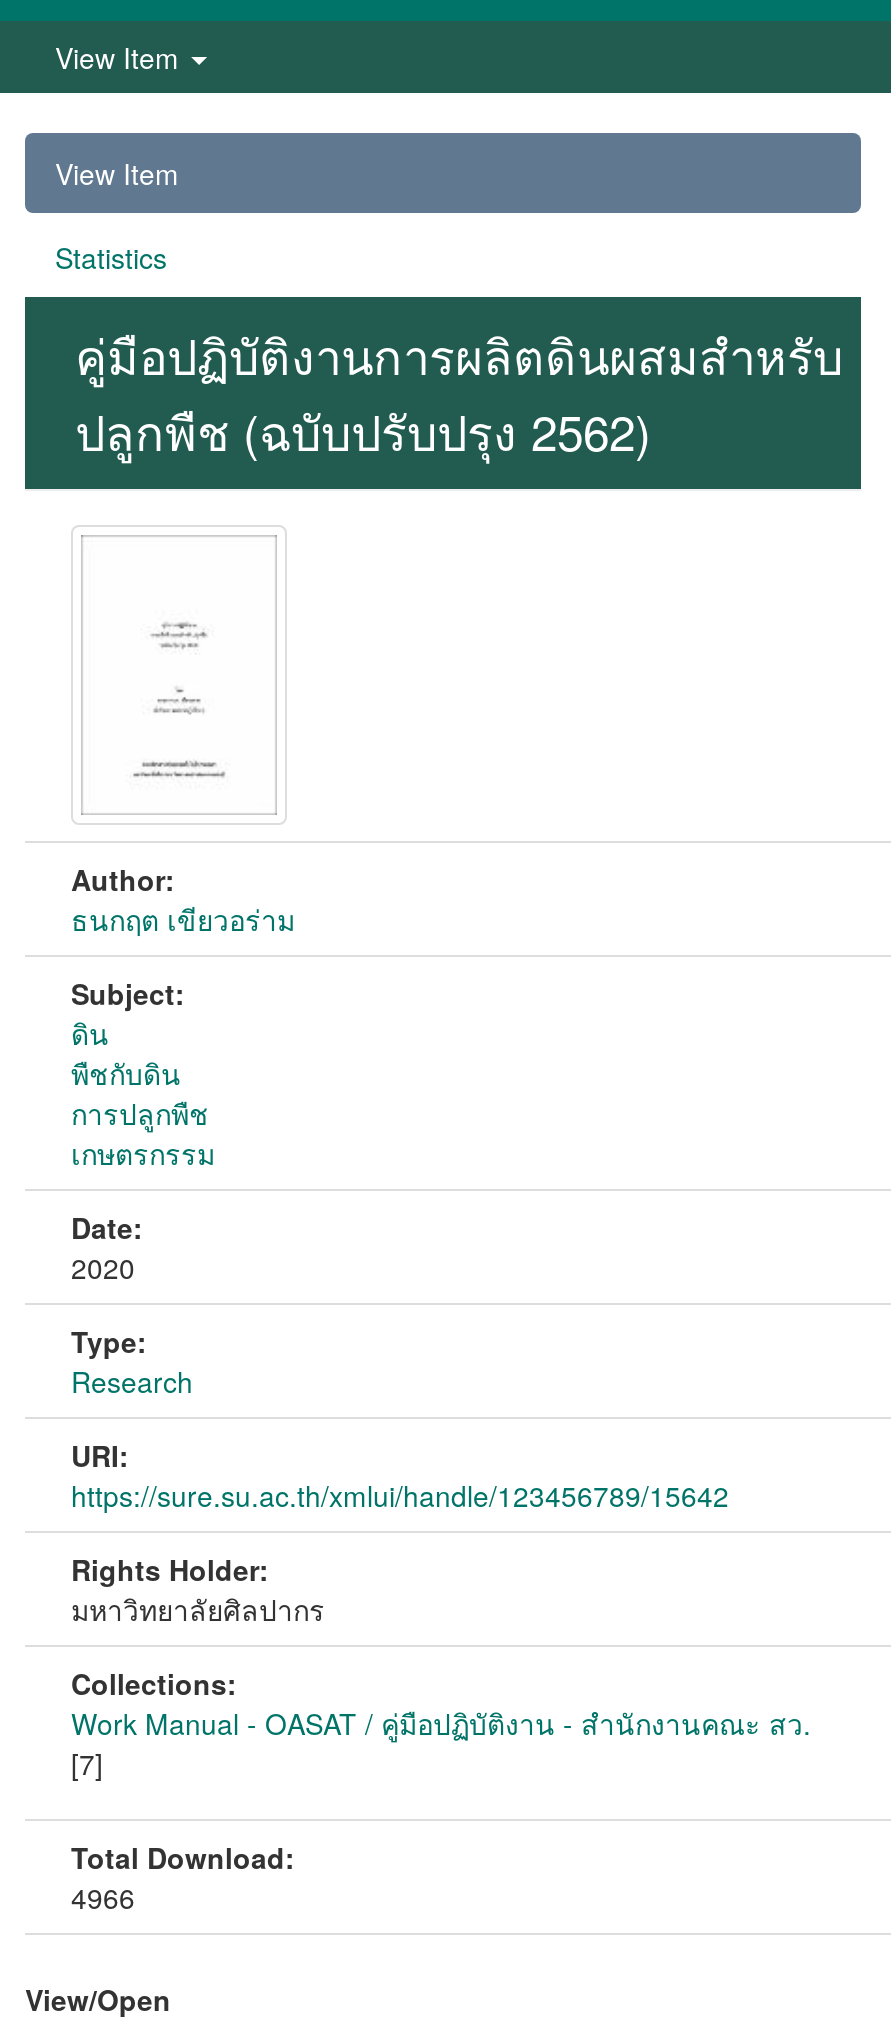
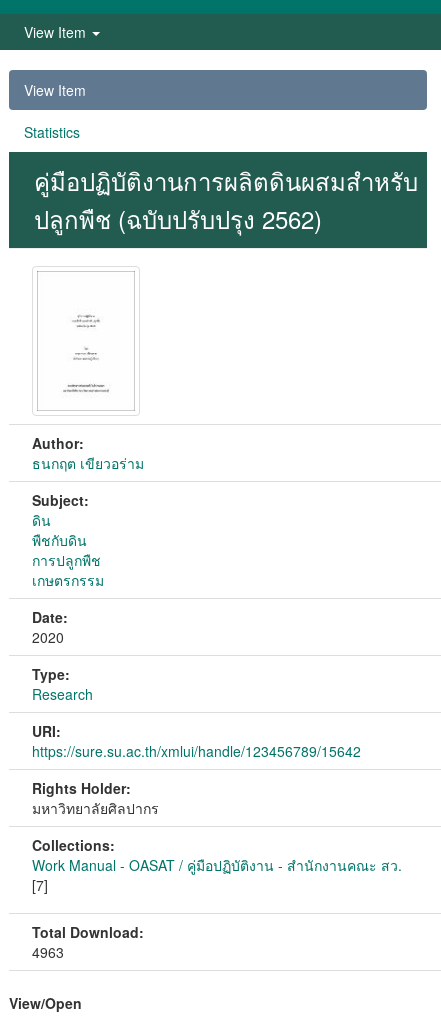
- 4966
+ 4963
